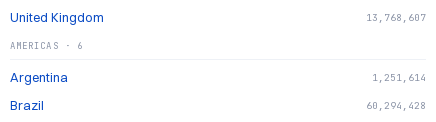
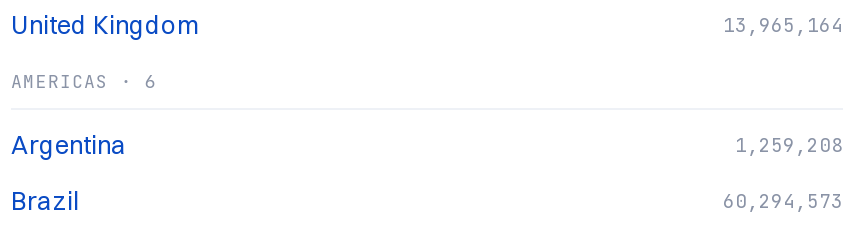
- 13,768,607
+ 13,965,164

- 1,251,614
+ 1,259,208

- 60,294,428
+ 60,294,573
